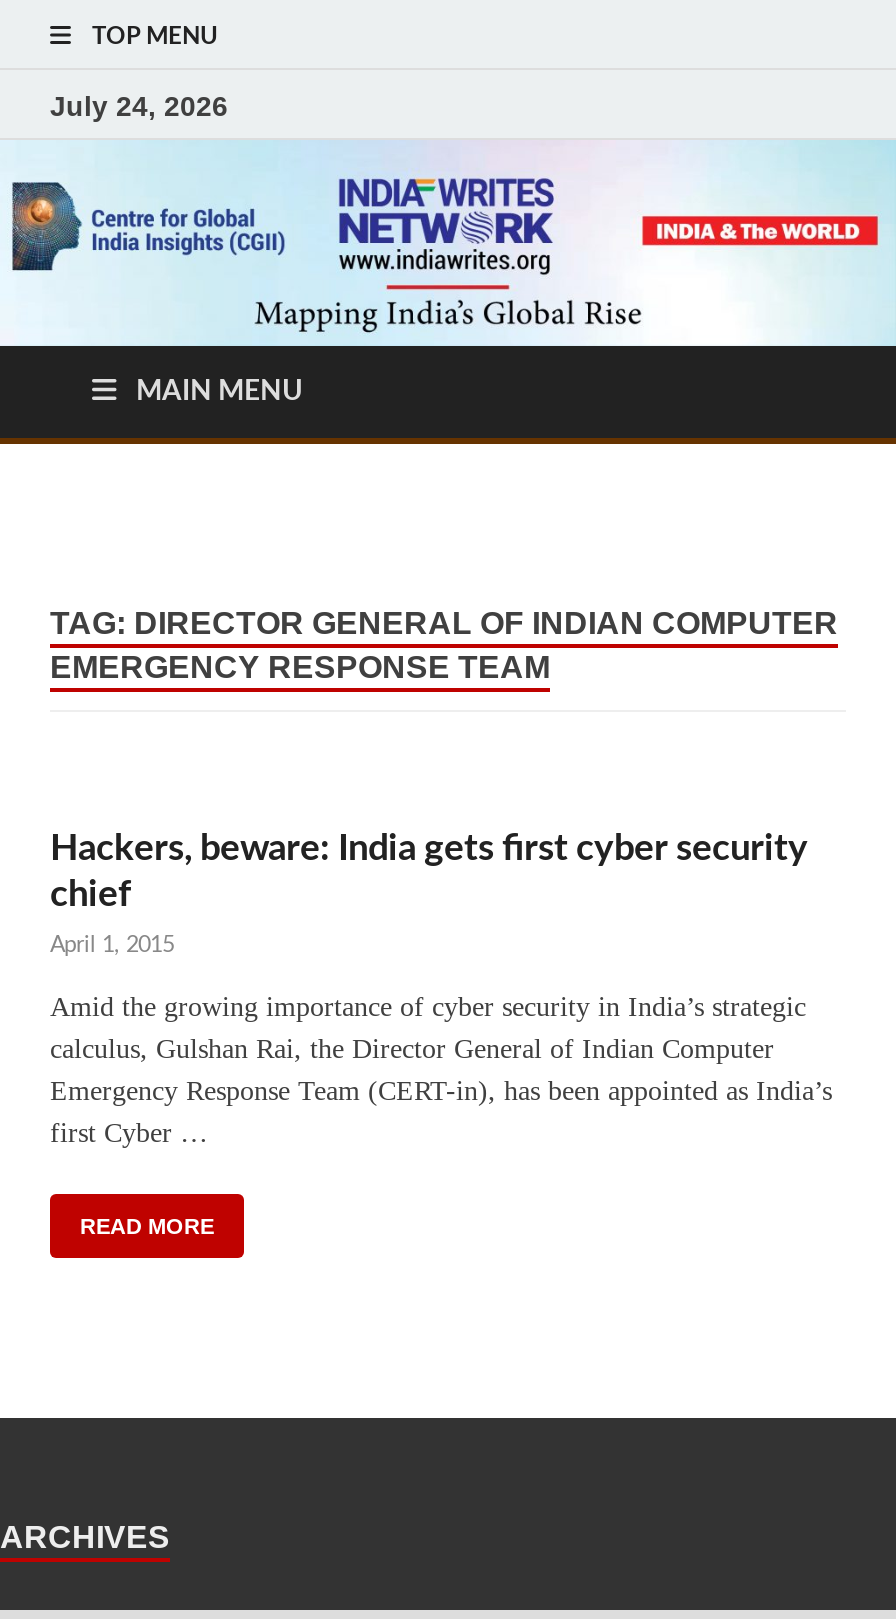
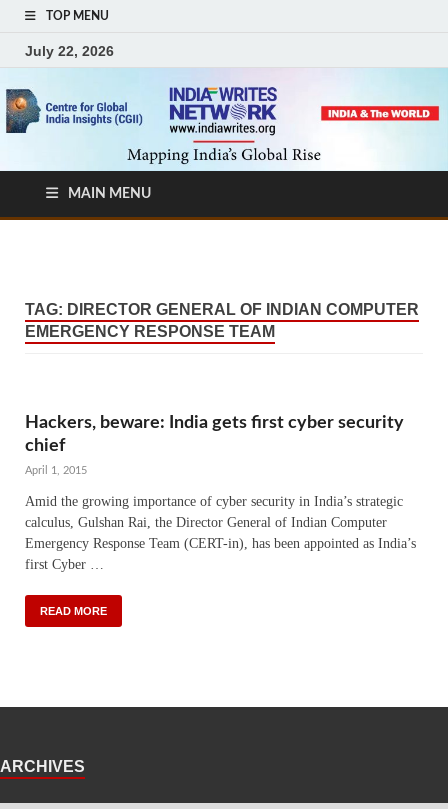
- July 24, 2026
+ July 22, 2026
